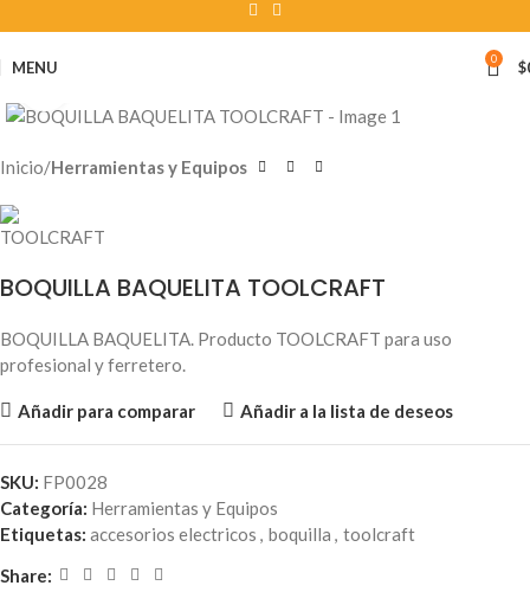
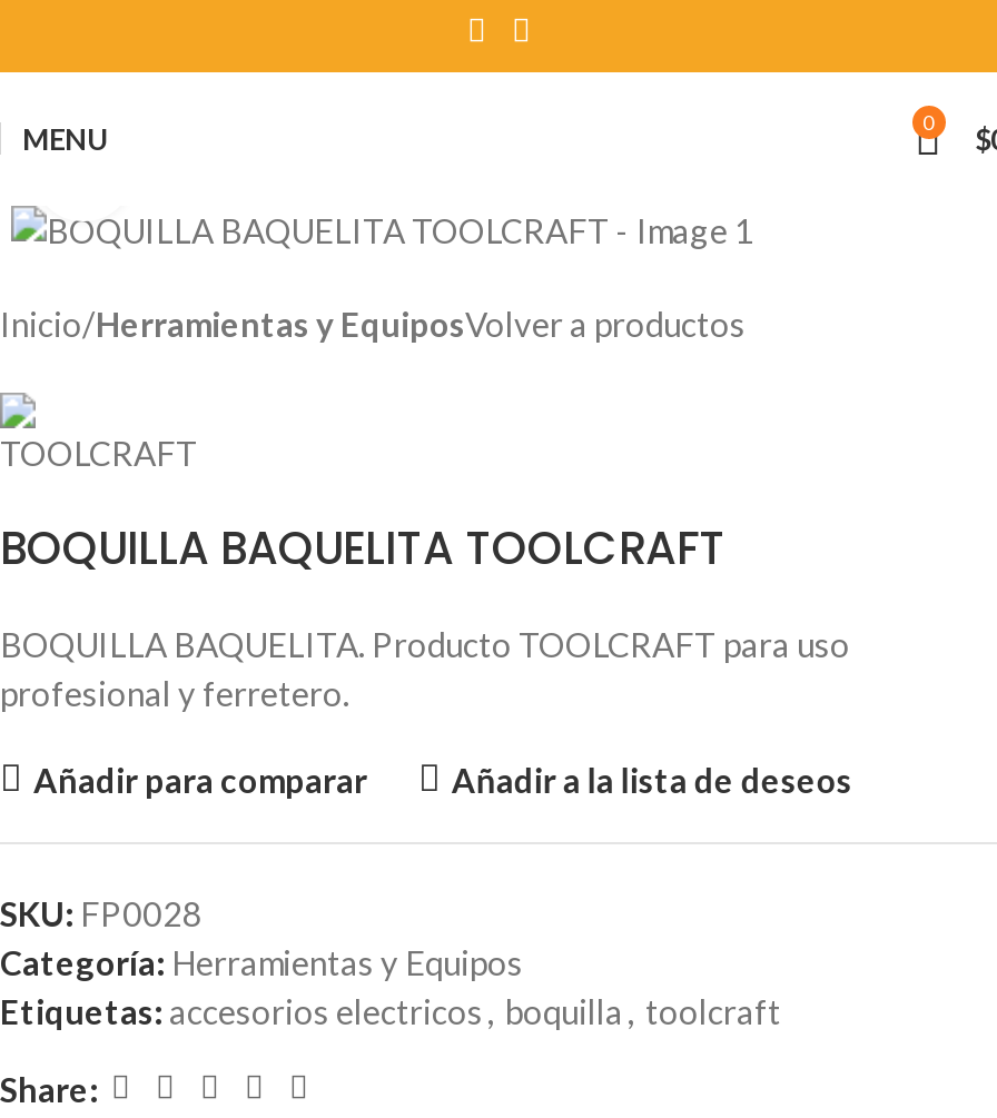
- Inicio Herramientas y Equipos
+ Inicio Herramientas y EquiposVolver a productos
